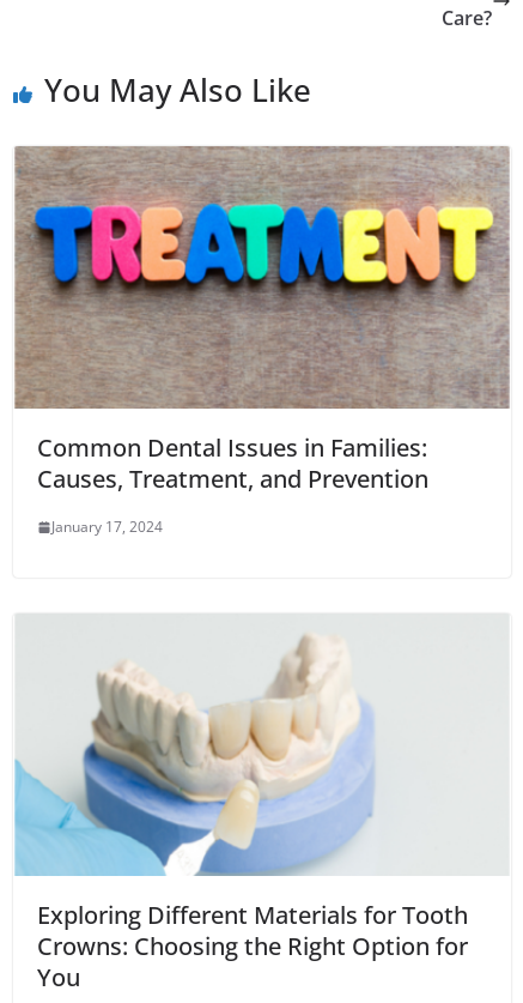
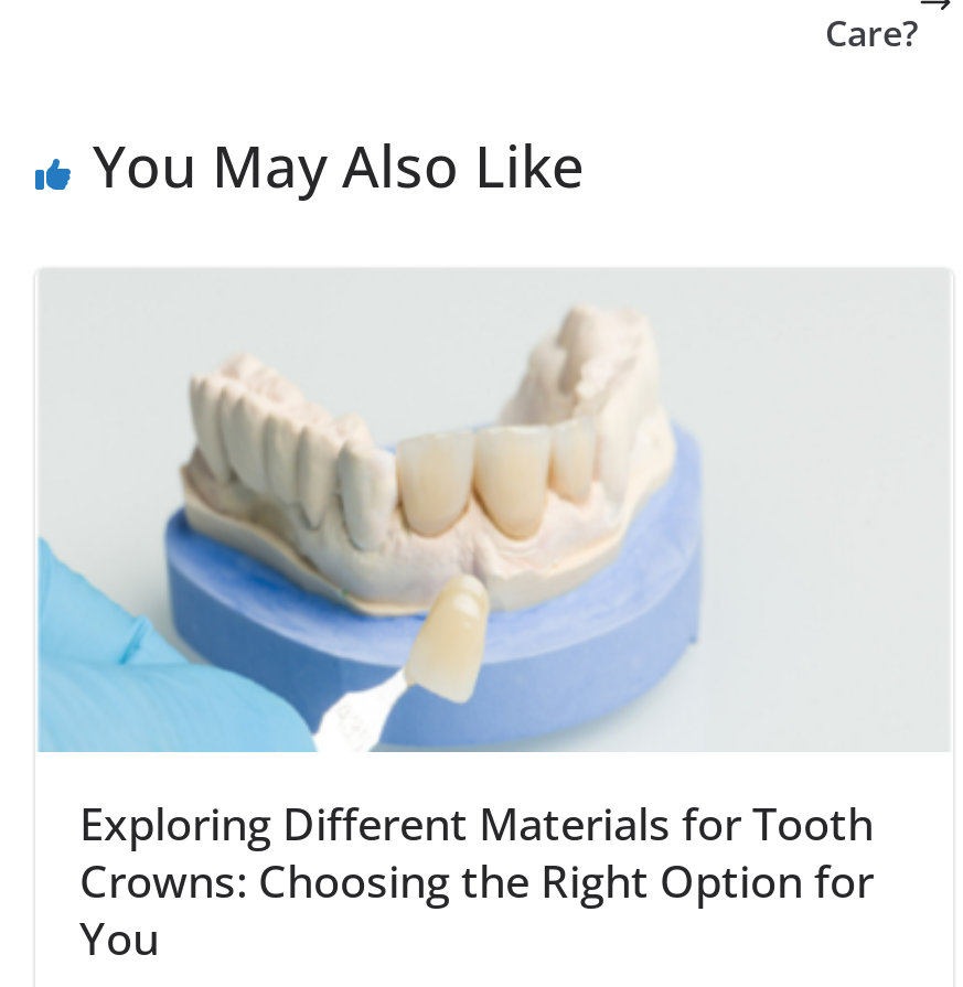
- [image]
- Common Dental Issues in Families:
- Causes, Treatment, and Prevention
- January 17, 2024
